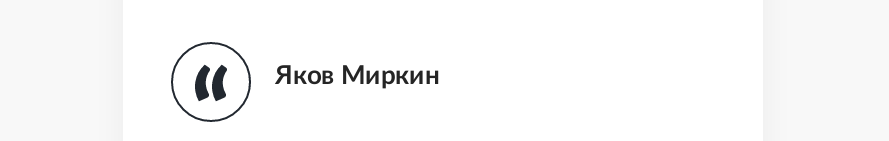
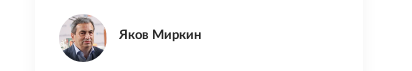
- [image]
+ [image]
